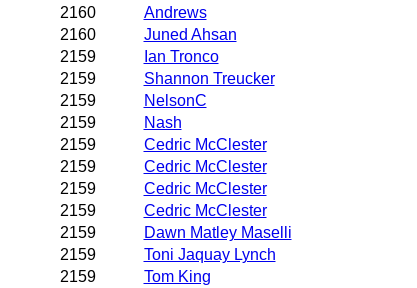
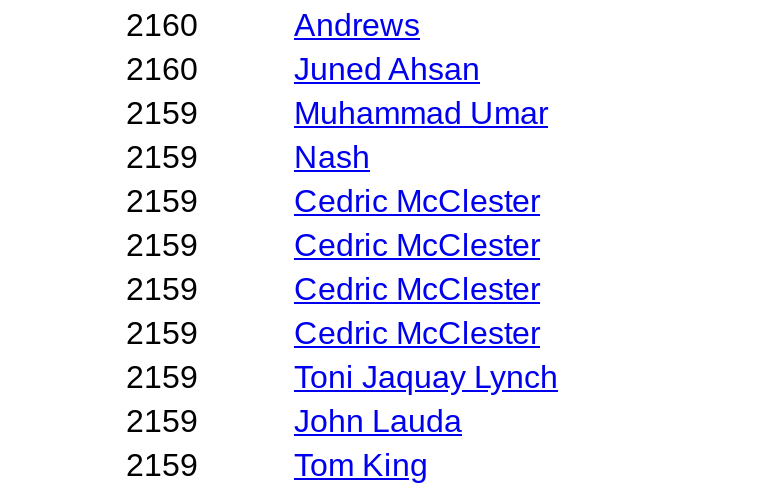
- Ian Tronco
- 2159
- Shannon Treucker
- 2159
- NelsonC
+ Muhammad Umar

- Dawn Matley Maselli

moved up: Toni Jaquay Lynch

+ John Lauda
